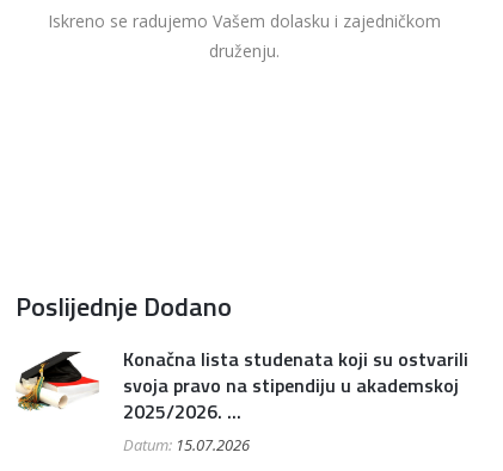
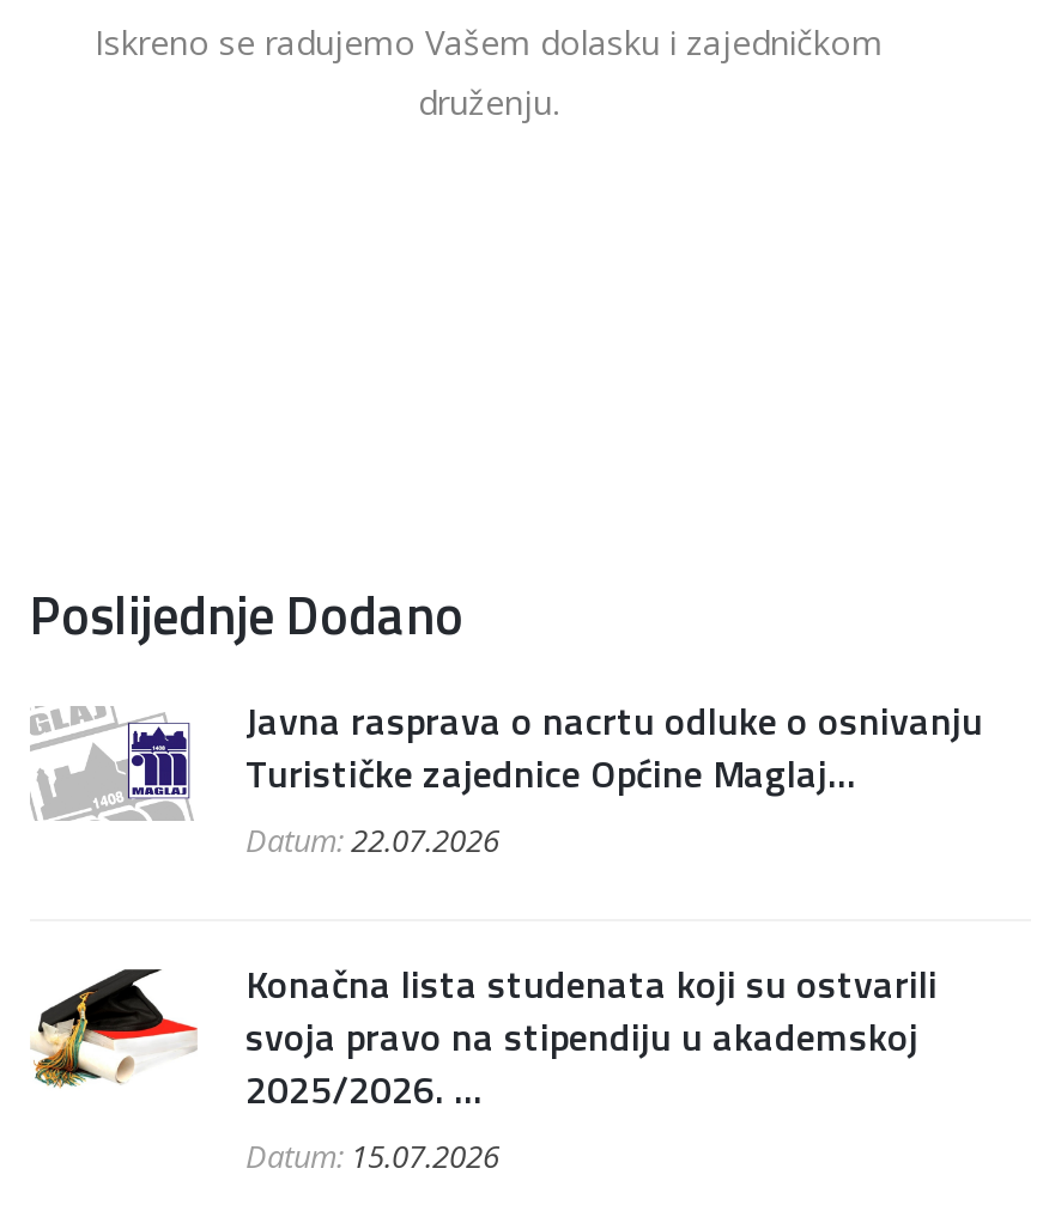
+ [image]
+ Javna rasprava o nacrtu odluke o osnivanju
+ Turističke zajednice Općine Maglaj...
+ Datum:22.07.2026
